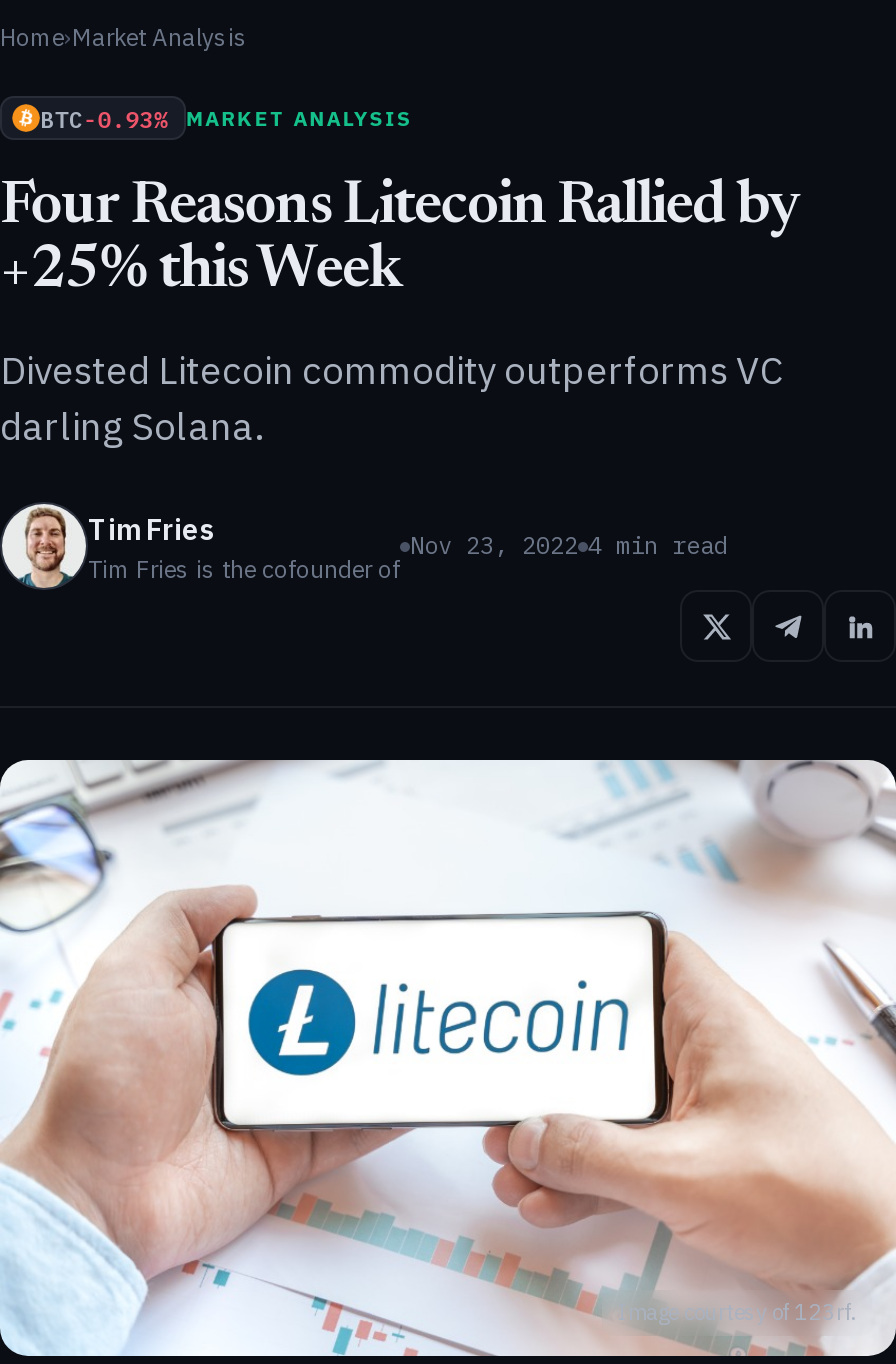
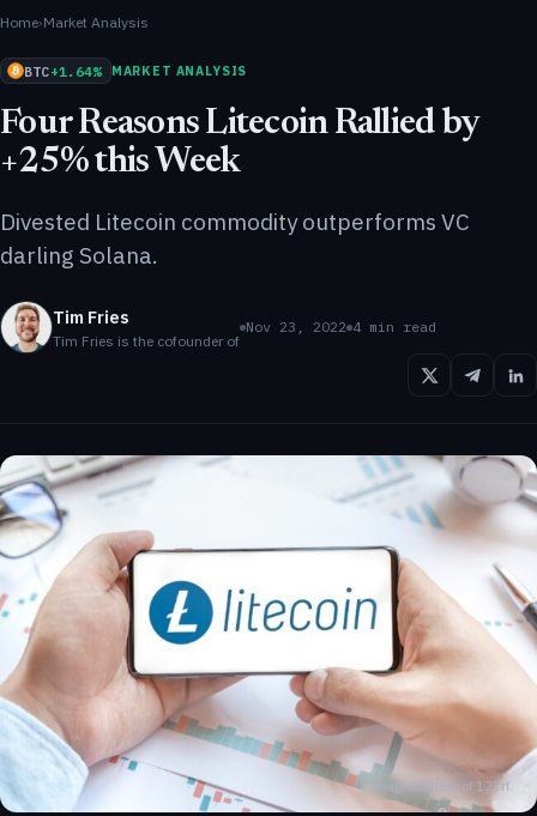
- BTC-0.93% MARKET ANALYSIS
+ BTC+1.64% MARKET ANALYSIS
